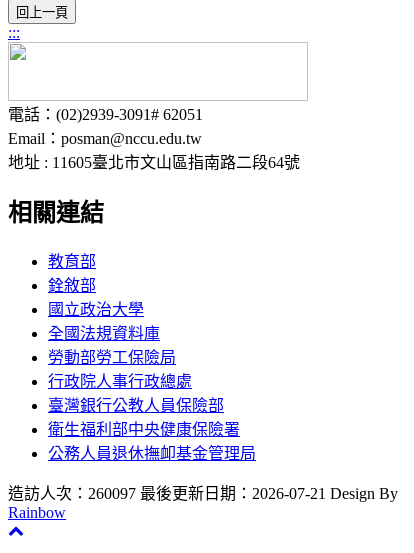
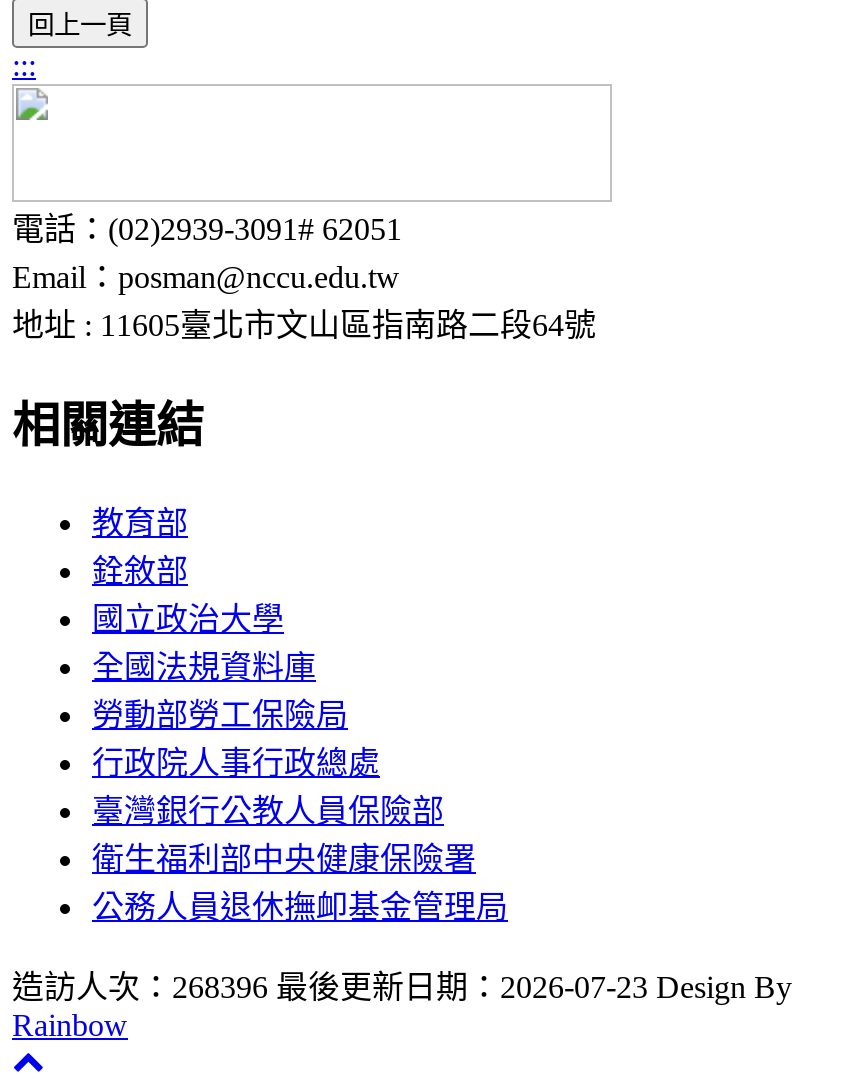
- 造訪人次：260097 最後更新日期：2026-07-21 Design By
+ 造訪人次：268396 最後更新日期：2026-07-23 Design By
